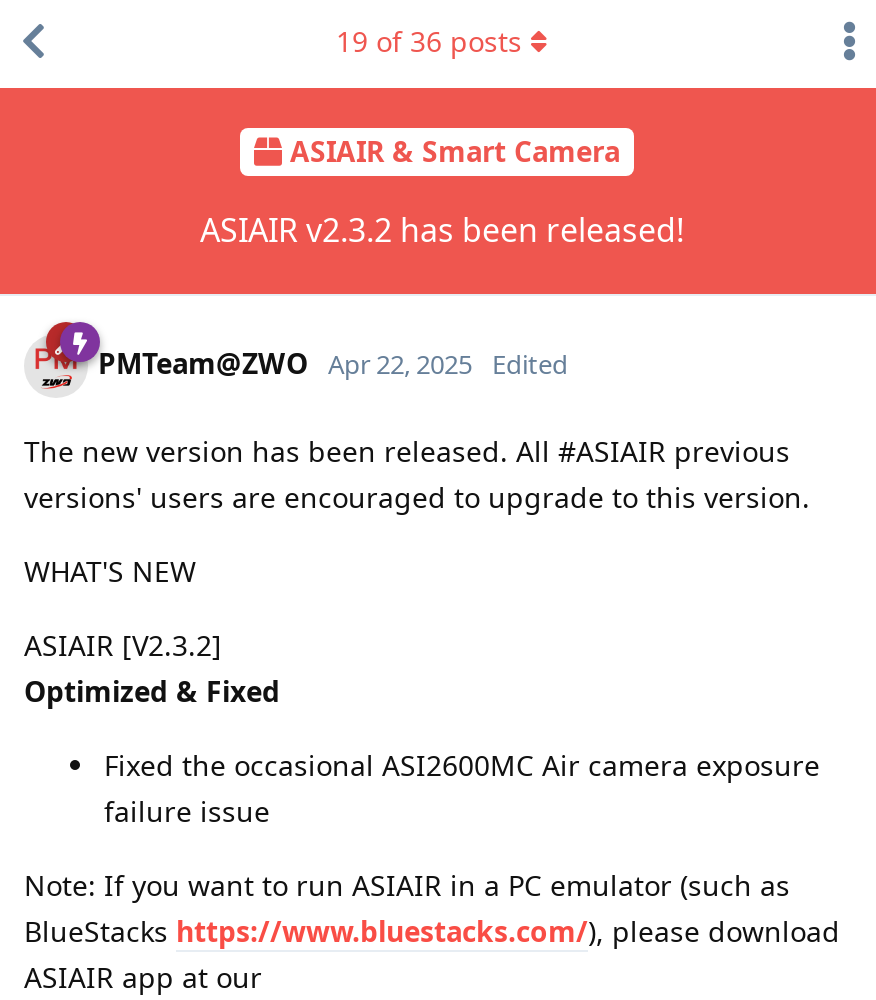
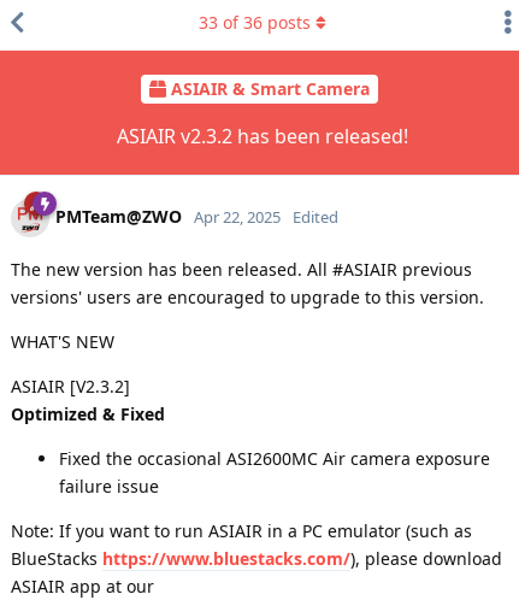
- 19 of 36 posts
+ 33 of 36 posts
